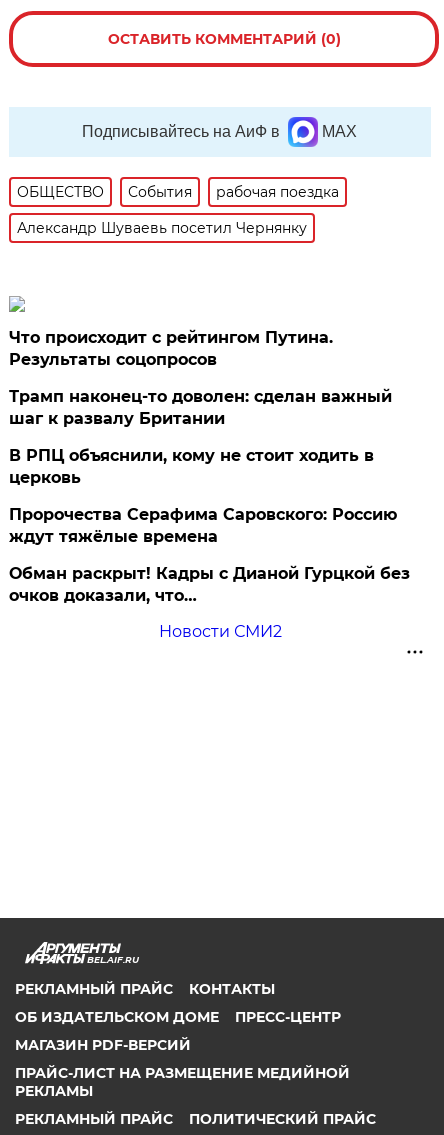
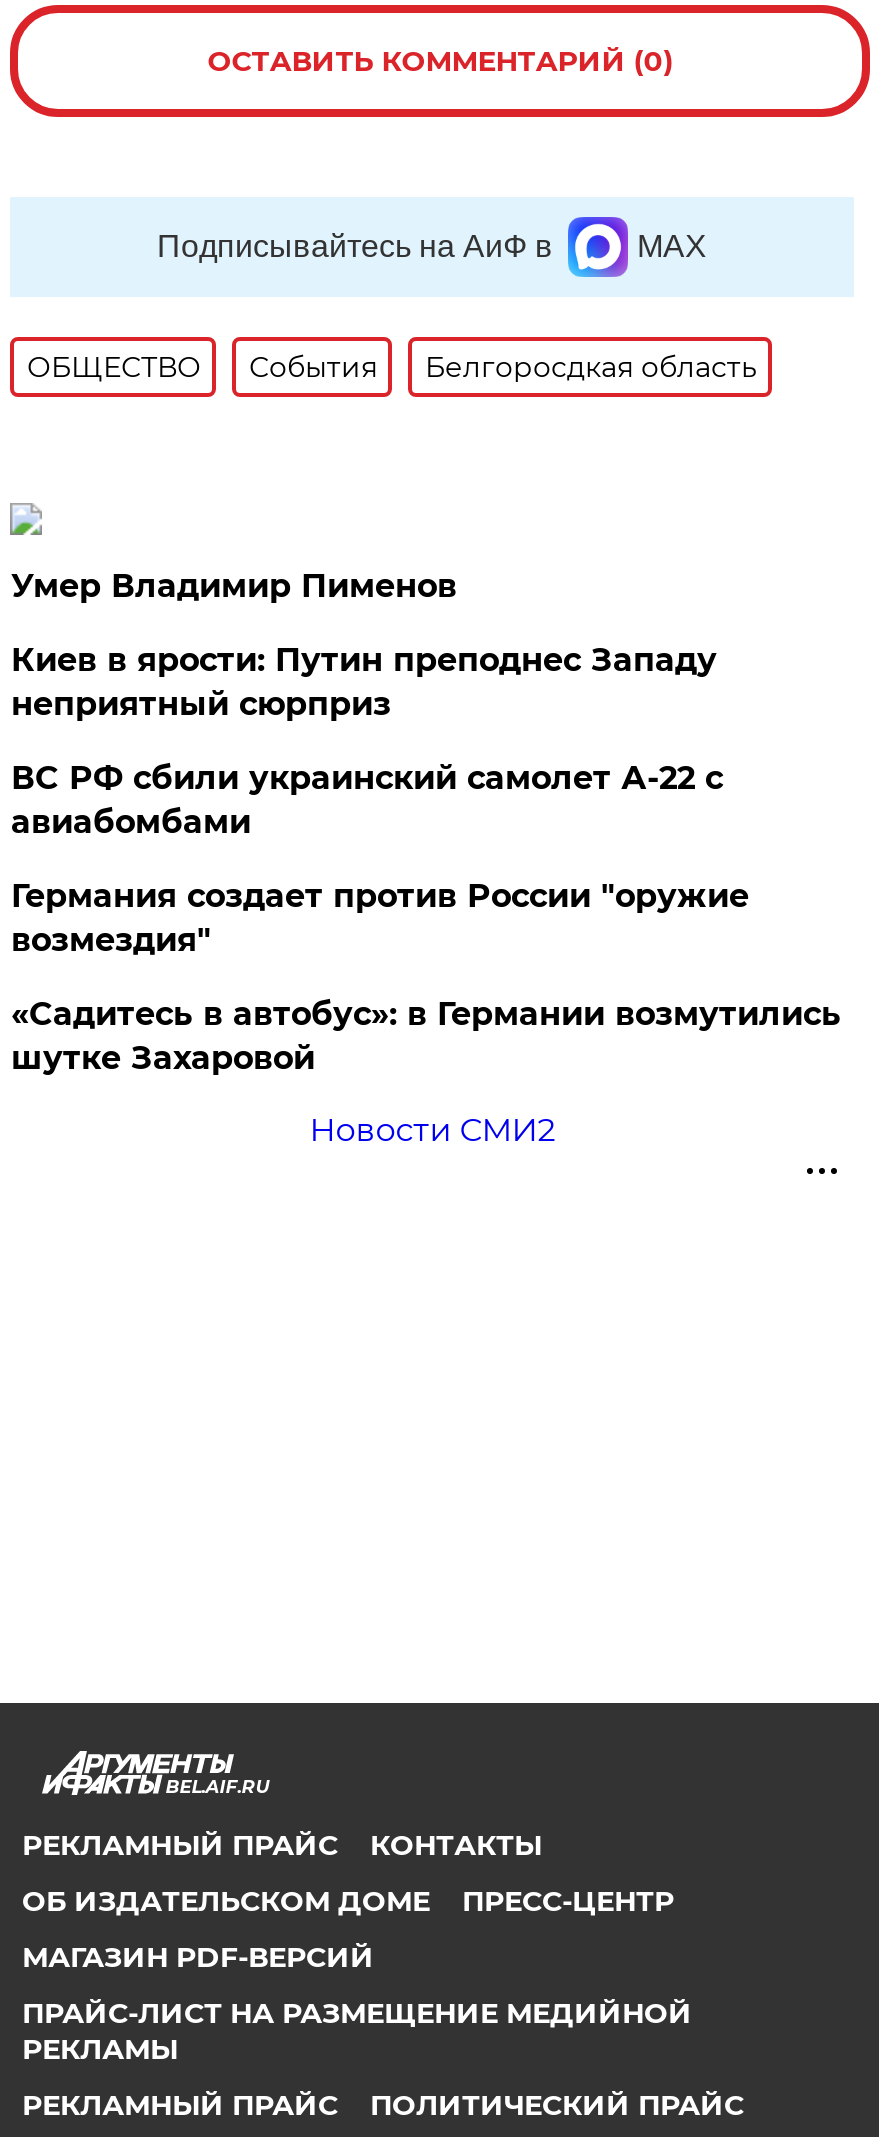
- рабочая поездка
- Александр Шуваевь посетил Чернянку
+ Белгоросдкая область

- Что происходит с рейтингом Путина.
- Результаты соцопросов
- Трамп наконец-то доволен: сделан важный
- шаг к развалу Британии
- В РПЦ объяснили, кому не стоит ходить в
- церковь
- Пророчества Серафима Саровского: Россию
- ждут тяжёлые времена
- Обман раскрыт! Кадры с Дианой Гурцкой без
- очков доказали, что…
+ Умер Владимир Пименов
+ Киев в ярости: Путин преподнес Западу
+ неприятный сюрприз
+ ВС РФ сбили украинский самолет А-22 с
+ авиабомбами
+ Германия создает против России "оружие
+ возмездия"
+ «Садитесь в автобус»: в Германии возмутились
+ шутке Захаровой
